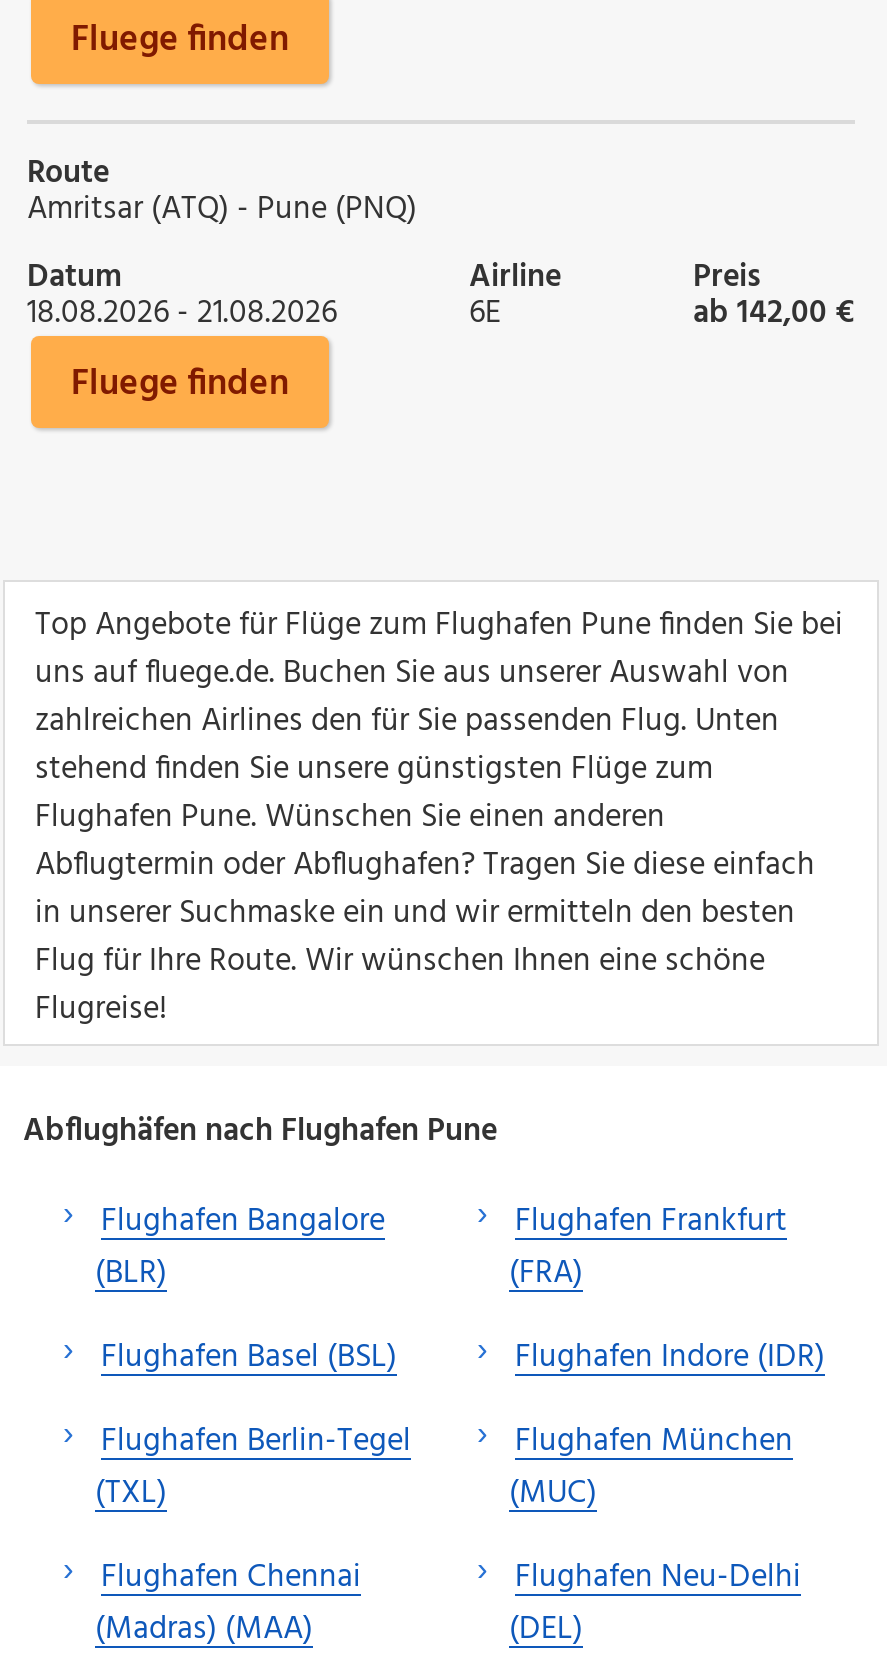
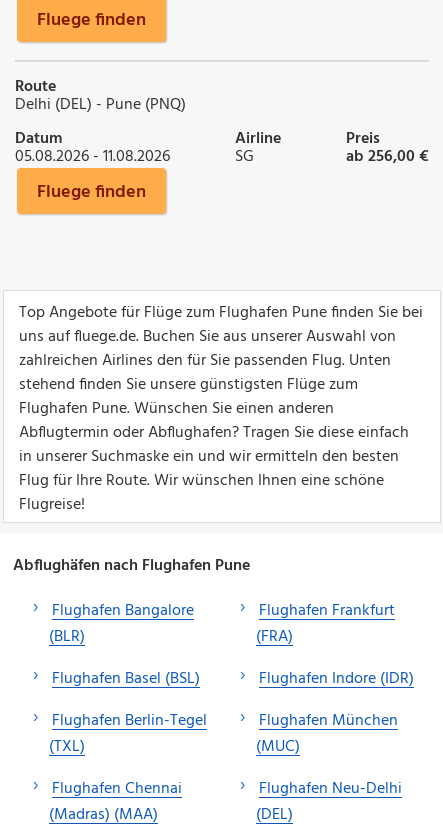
- Amritsar (ATQ) - Pune (PNQ)
+ Delhi (DEL) - Pune (PNQ)

- 18.08.2026 - 21.08.2026
+ 05.08.2026 - 11.08.2026

- 6E
+ SG

- ab 142,00 €
+ ab 256,00 €
